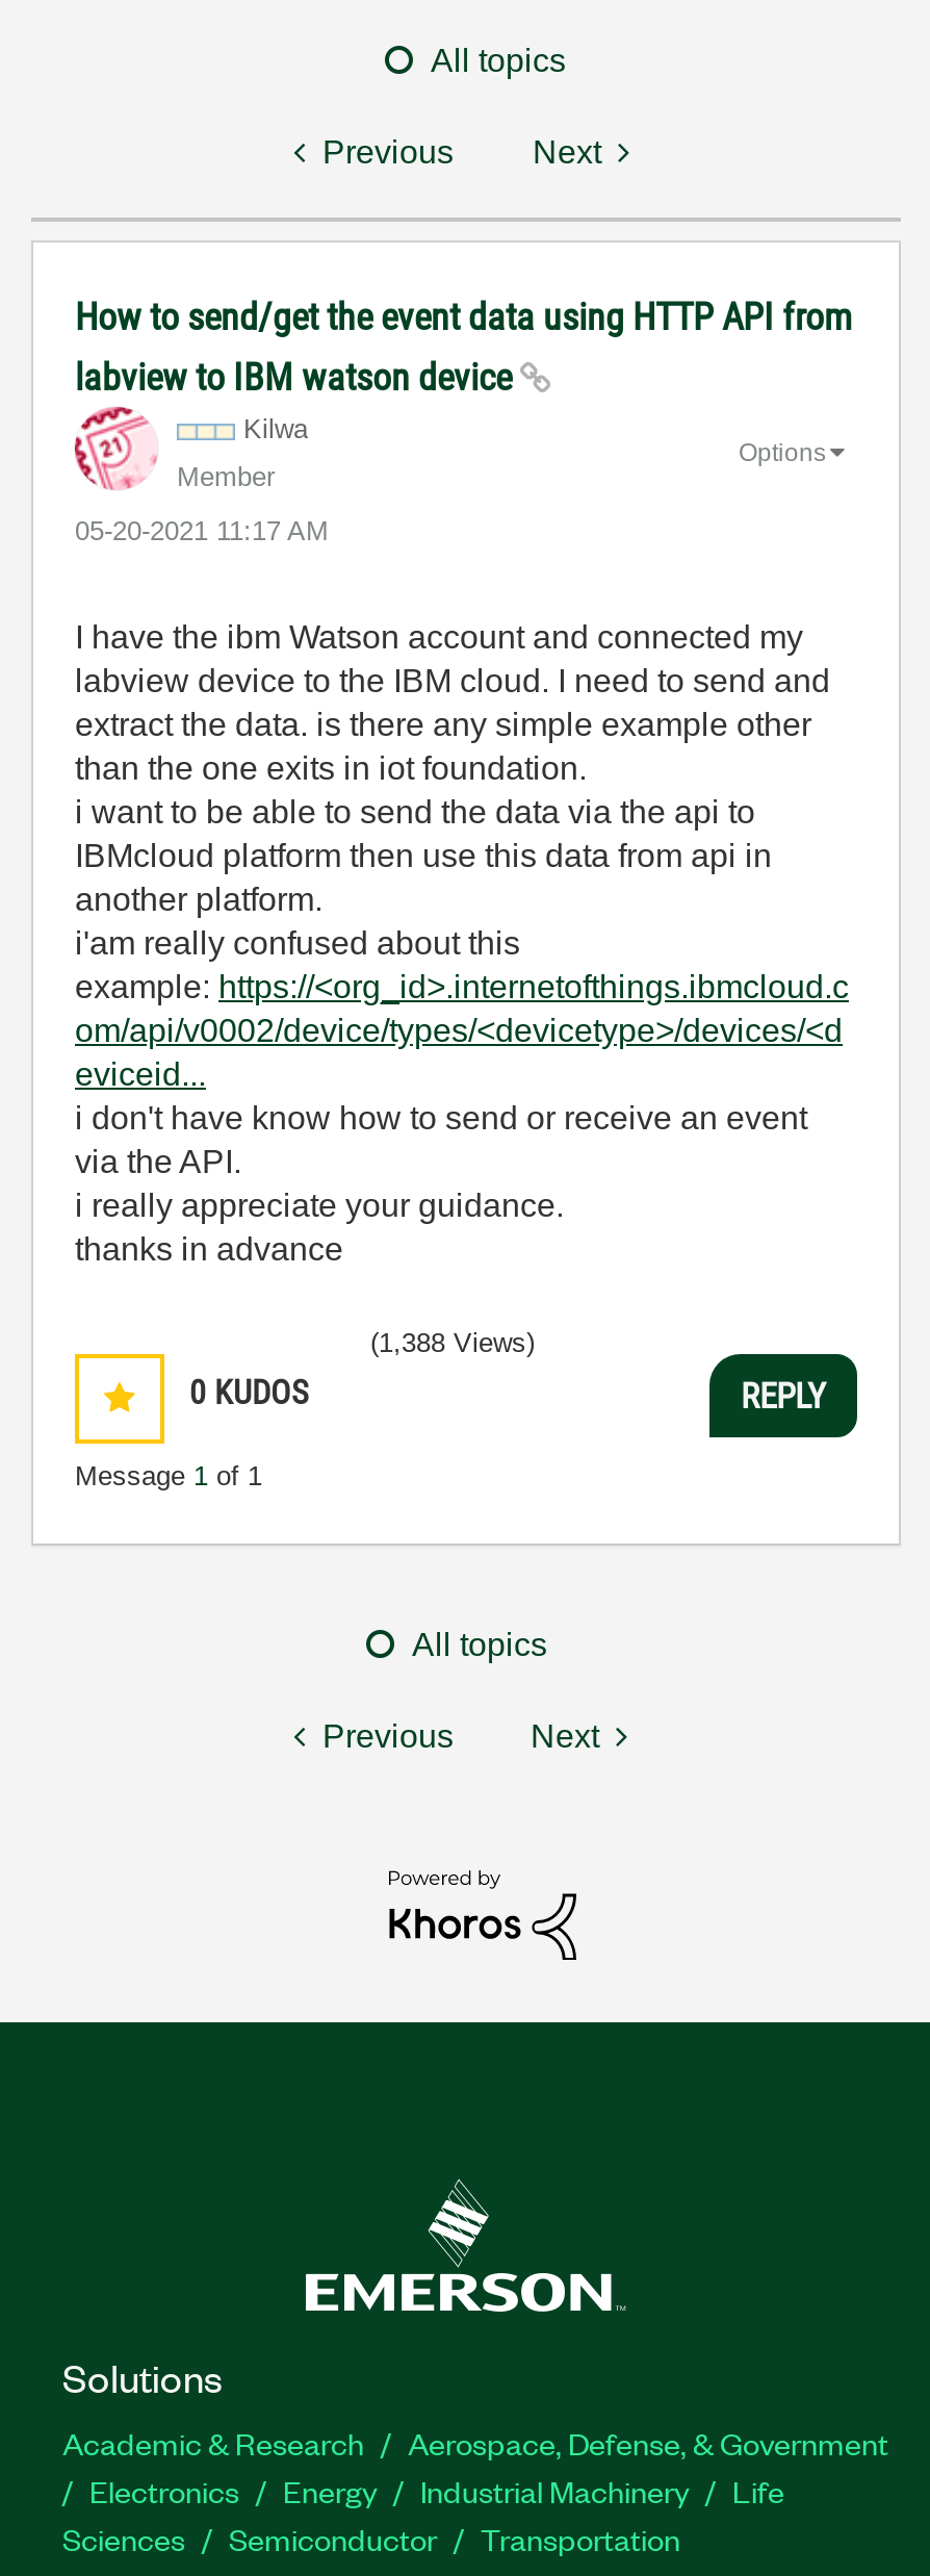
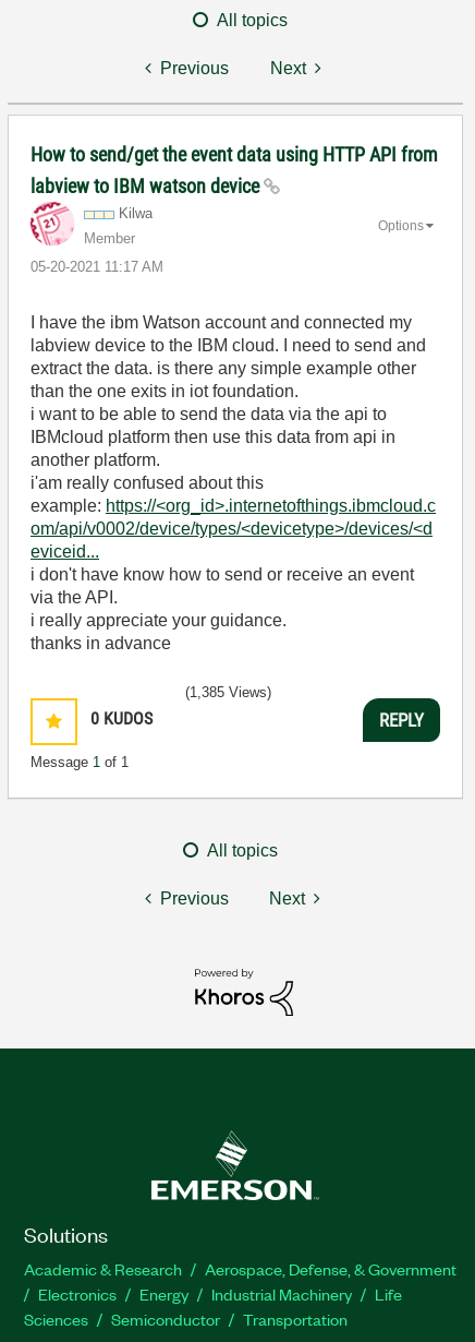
- (1,388 Views)
+ (1,385 Views)
